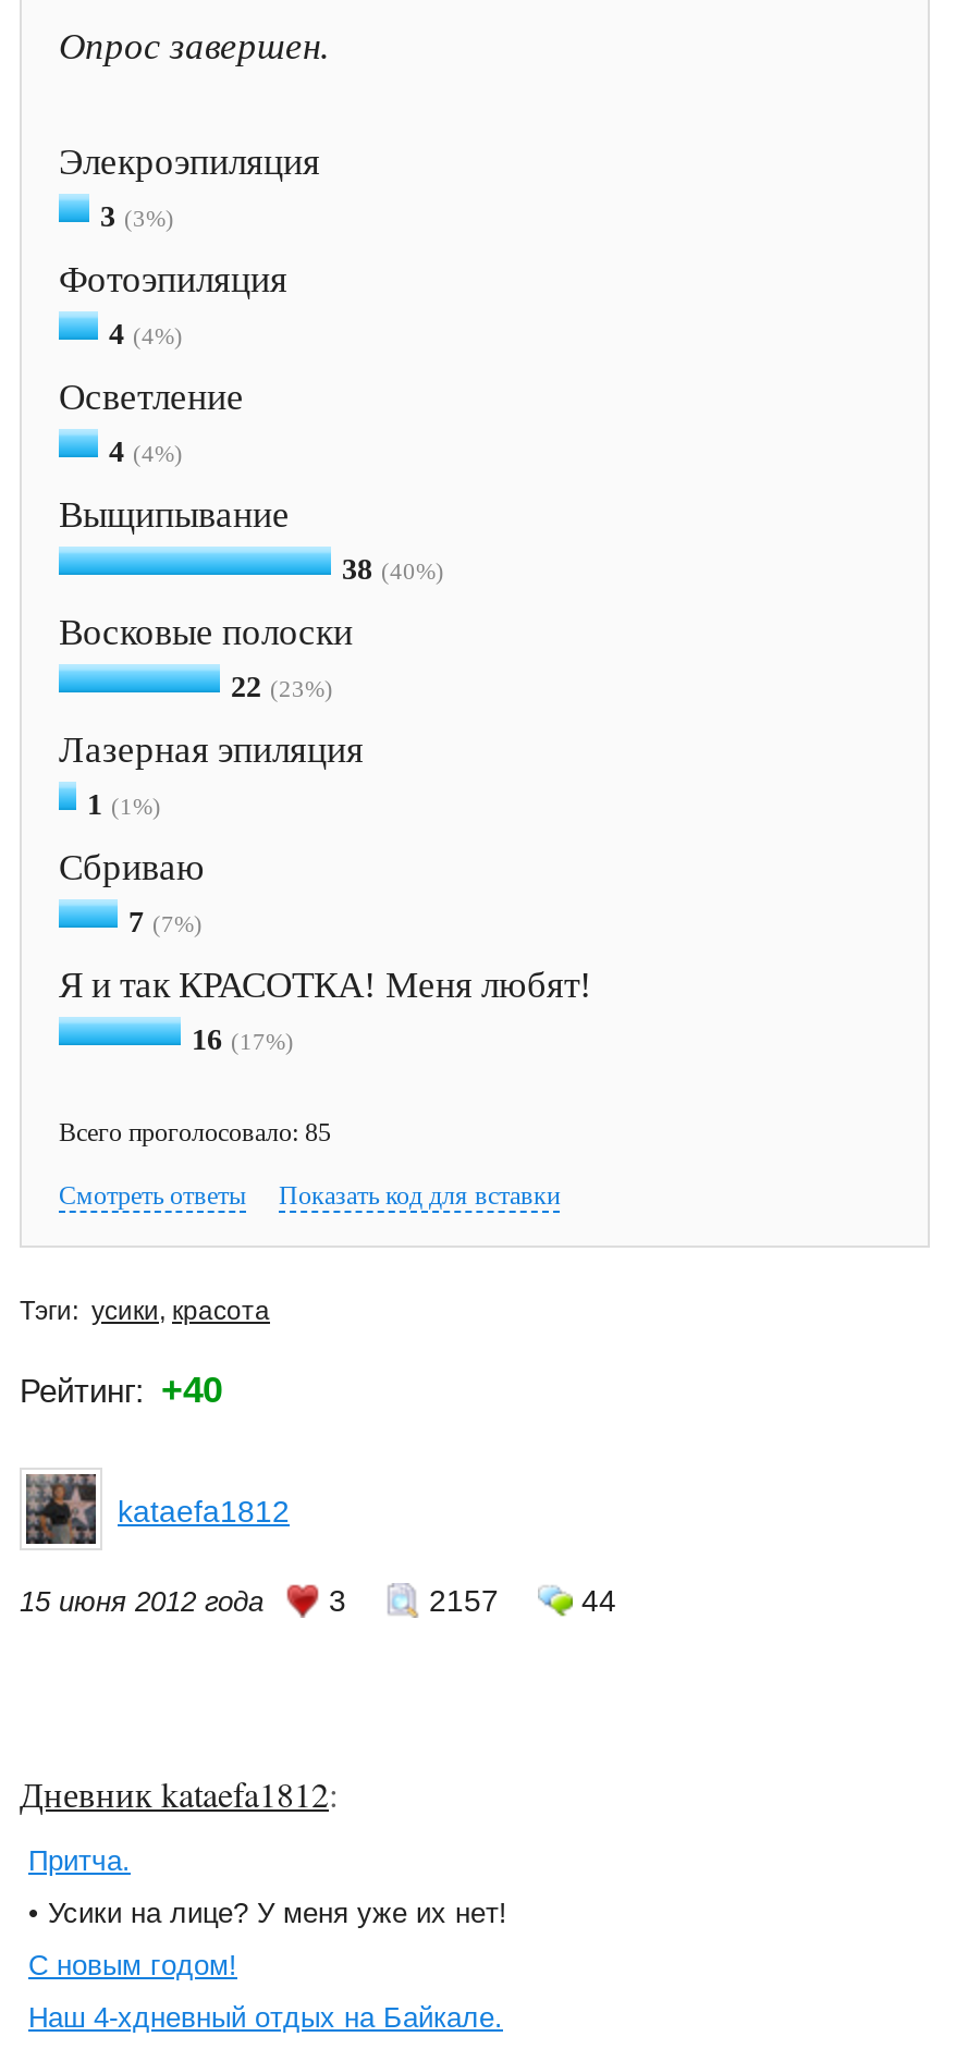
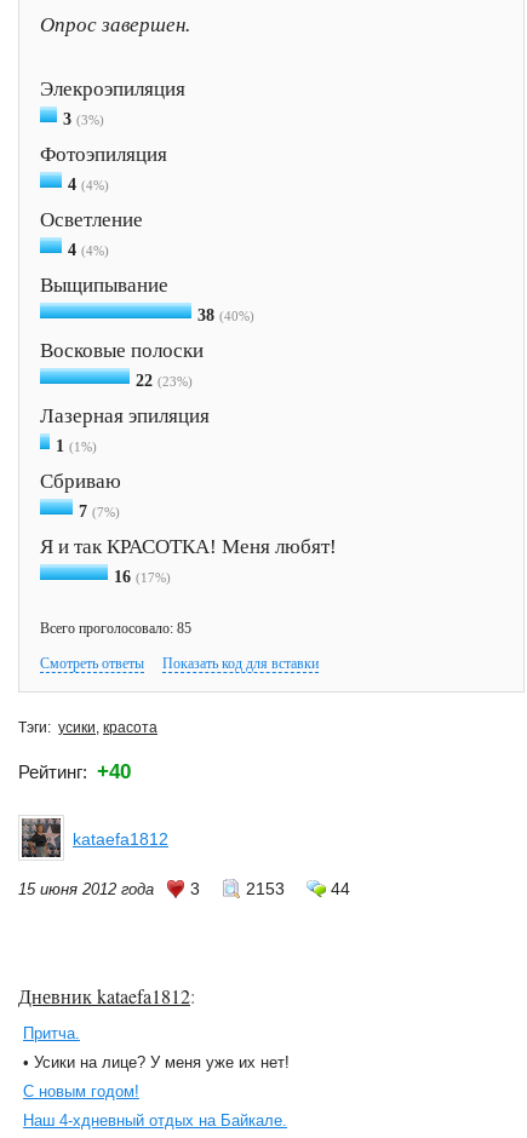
- 2157
+ 2153
